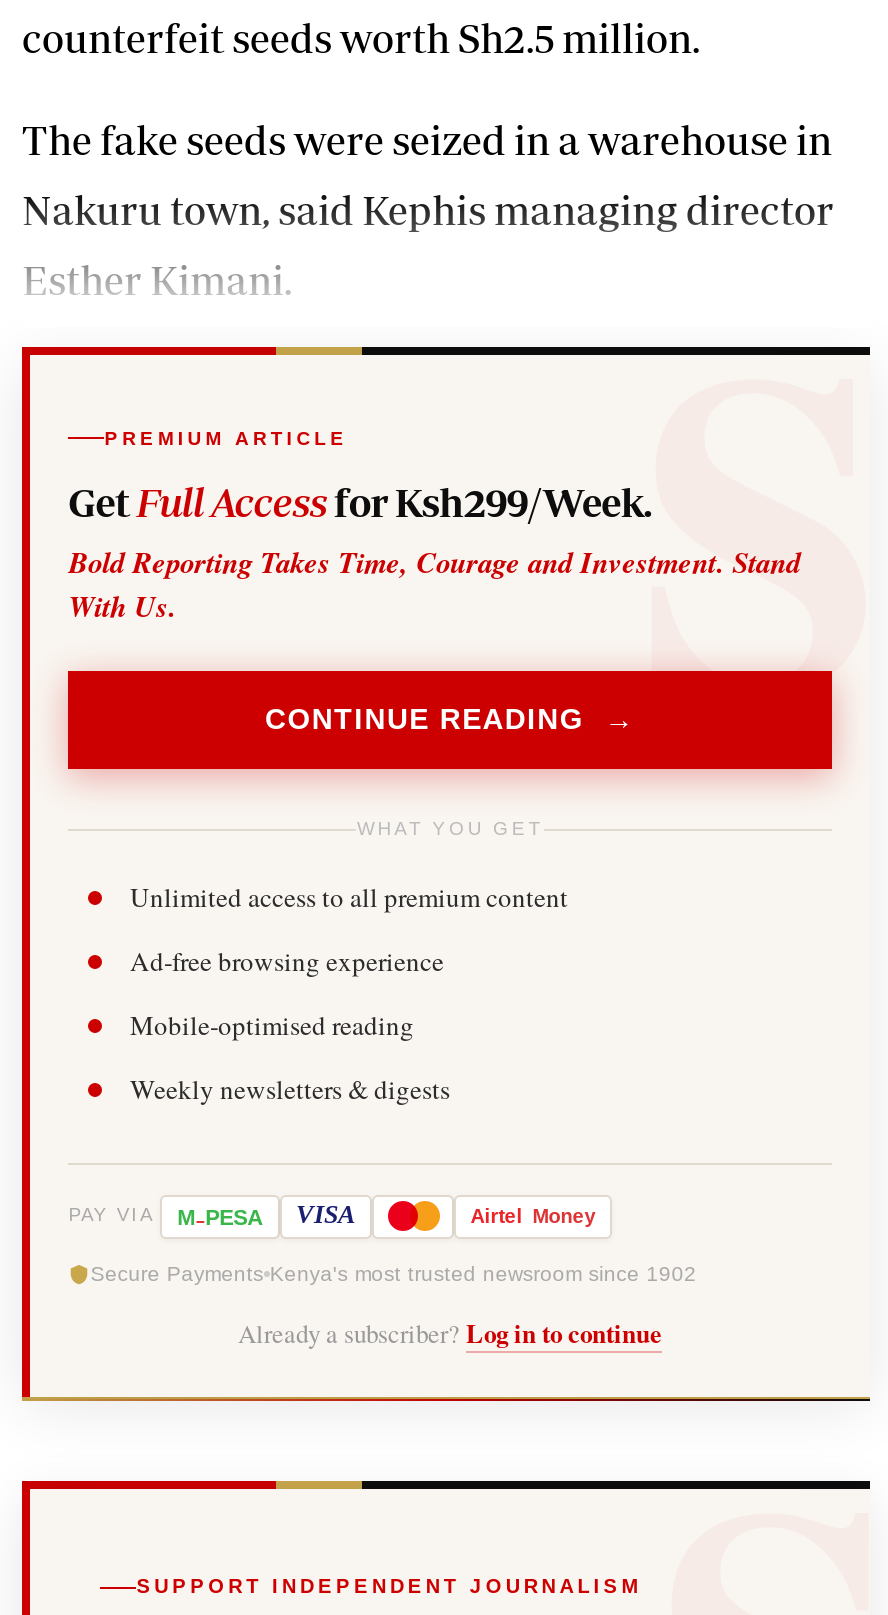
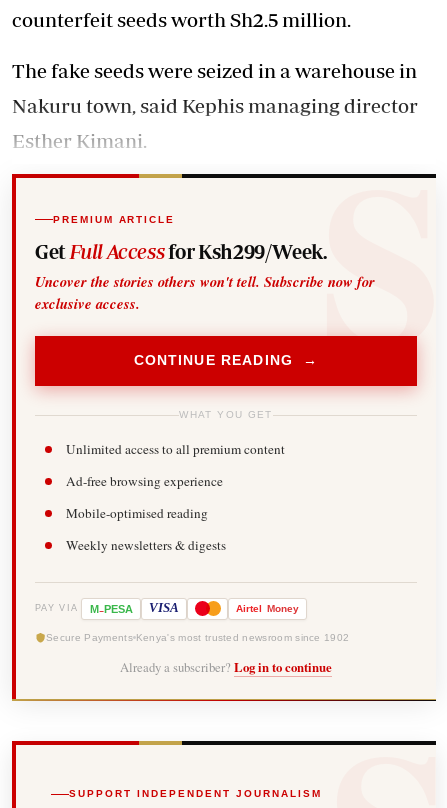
- Bold Reporting Takes Time, Courage and Investment. Stand
- With Us.
+ Uncover the stories others won't tell. Subscribe now for
+ exclusive access.
